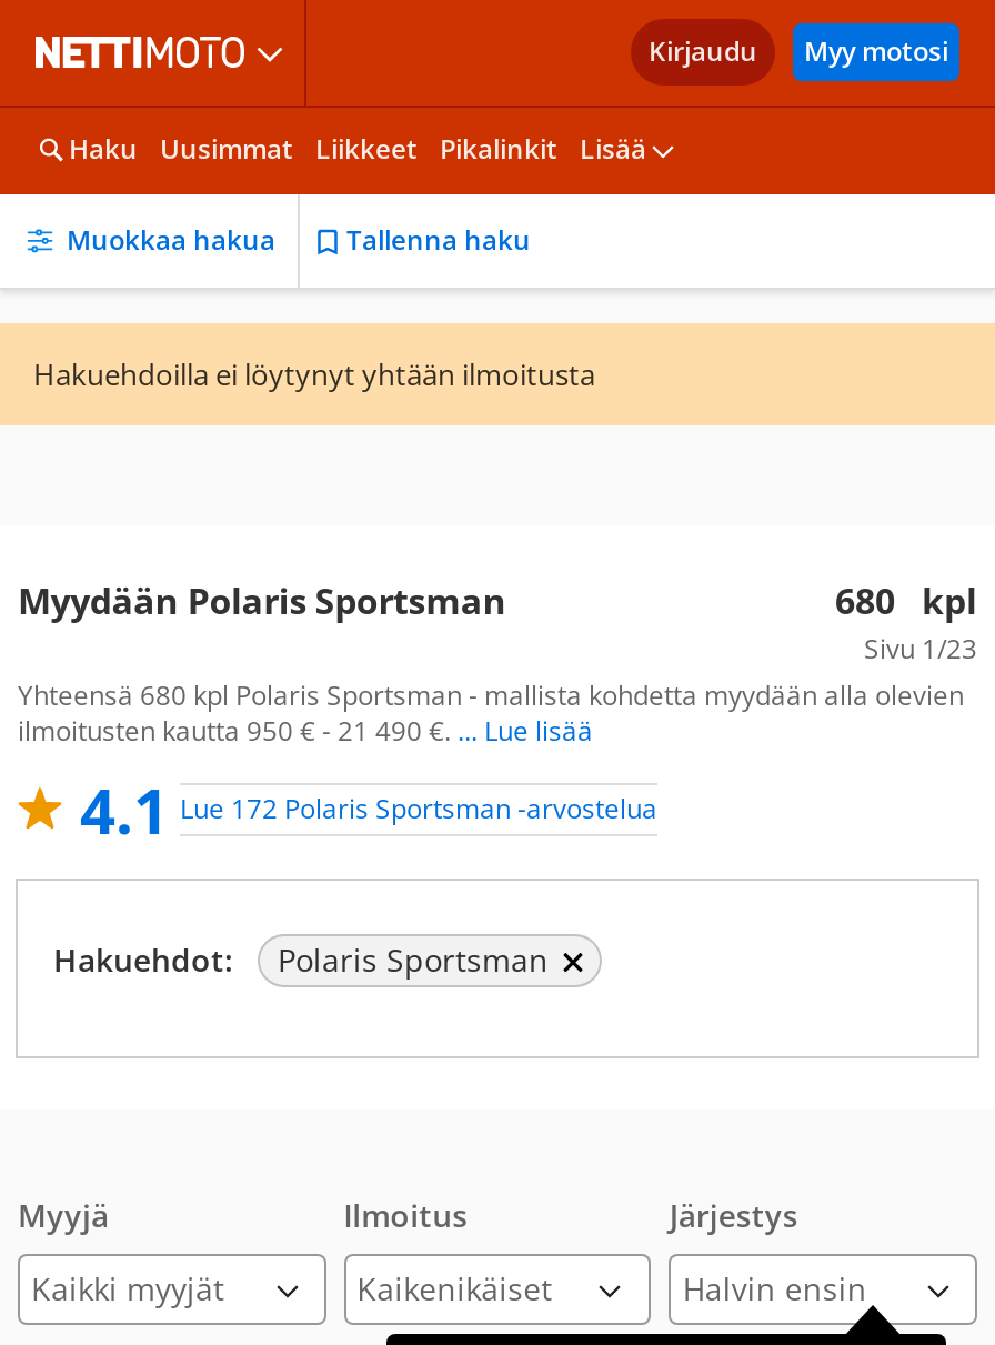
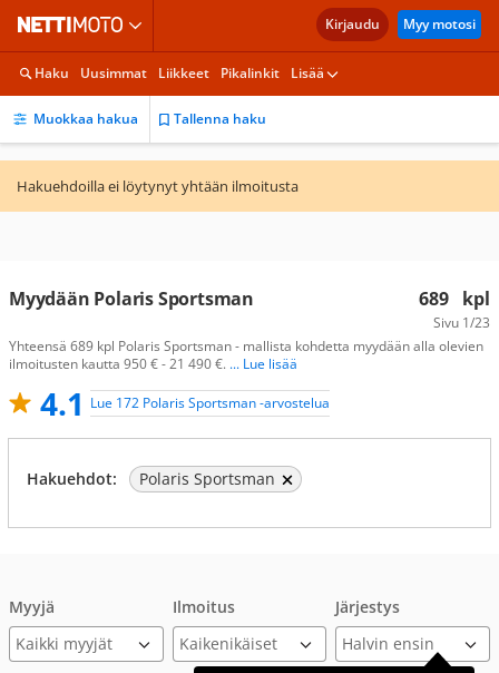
- 680 kpl
+ 689 kpl

- Yhteensä 680 kpl Polaris Sportsman - mallista kohdetta myydään alla olevien
+ Yhteensä 689 kpl Polaris Sportsman - mallista kohdetta myydään alla olevien
